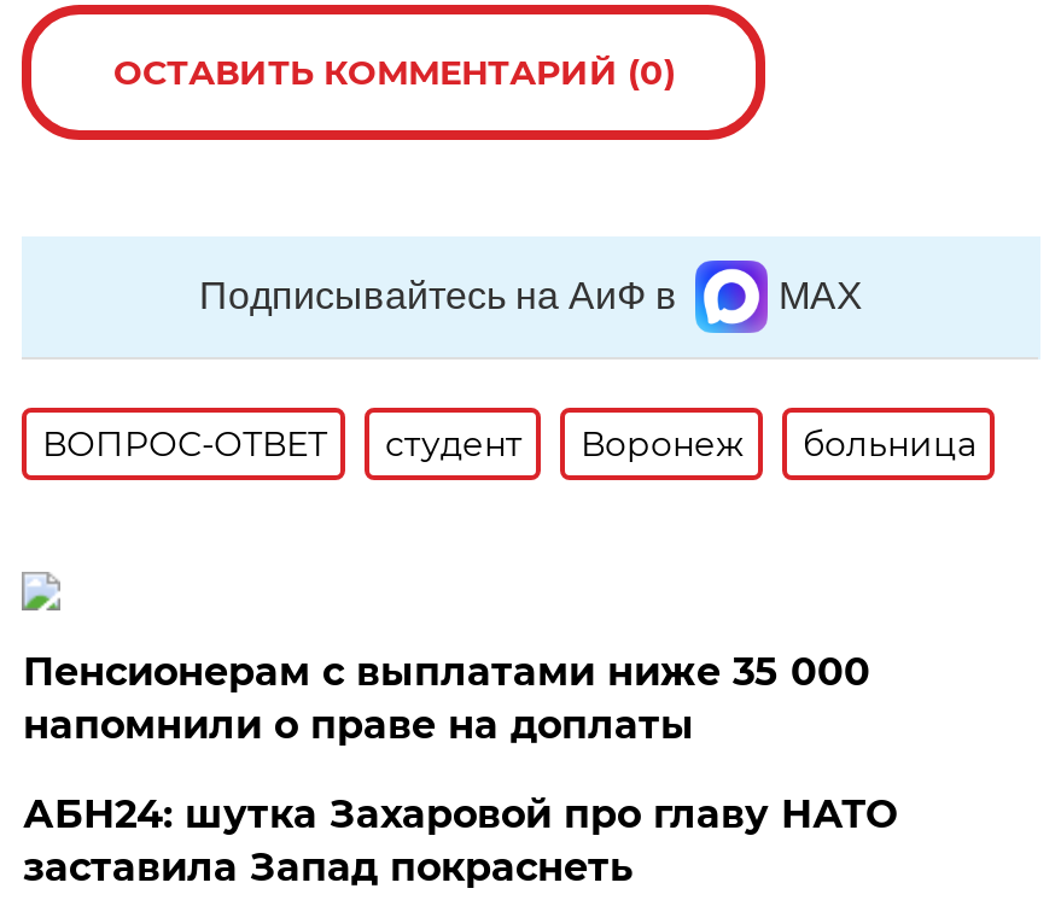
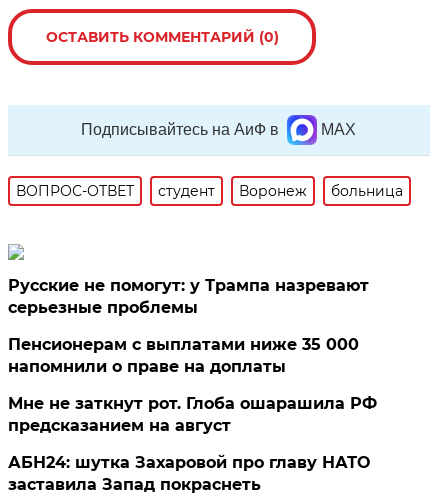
+ Русские не помогут: у Трампа назревают
+ серьезные проблемы

+ Мне не заткнут рот. Глоба ошарашила РФ
+ предсказанием на август
